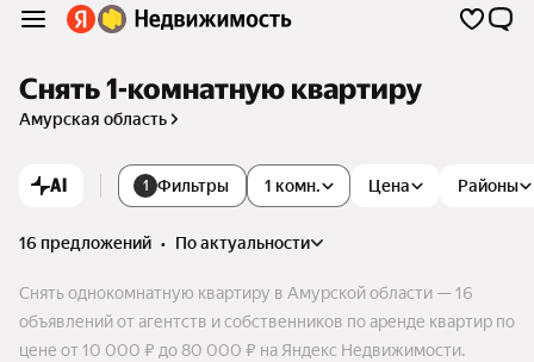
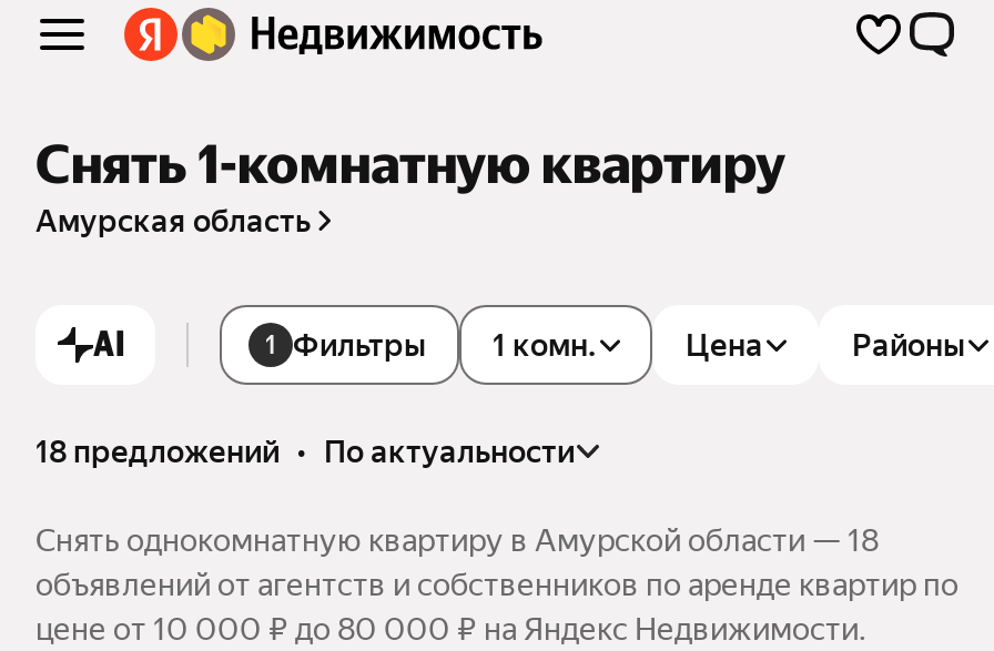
- 16 предложений • по актуальности
+ 18 предложений • по актуальности

- Снять однокомнатную квартиру в Амурской области — 16
+ Снять однокомнатную квартиру в Амурской области — 18
